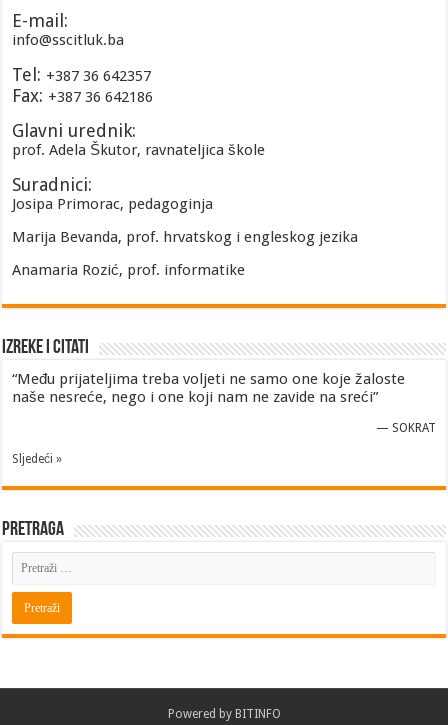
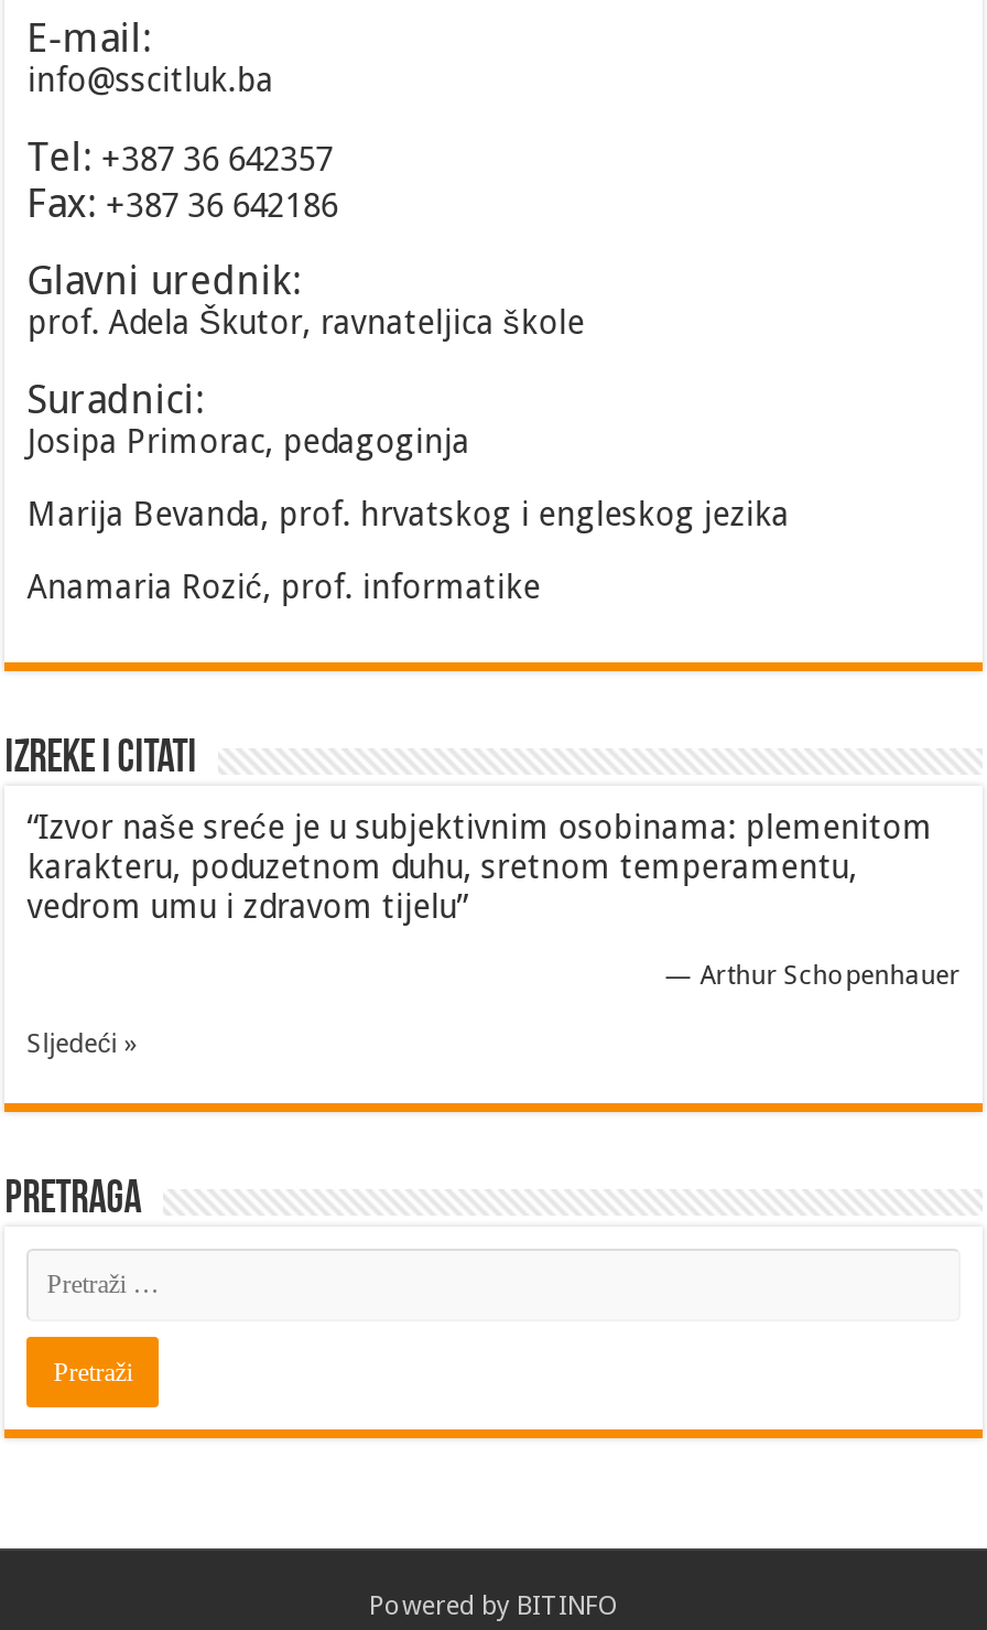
- “Među prijateljima treba voljeti ne samo one koje žaloste
- naše nesreće, nego i one koji nam ne zavide na sreći”
+ “Izvor naše sreće je u subjektivnim osobinama: plemenitom
+ karakteru, poduzetnom duhu, sretnom temperamentu,
+ vedrom umu i zdravom tijelu”

- — SOKRAT
+ — Arthur Schopenhauer
